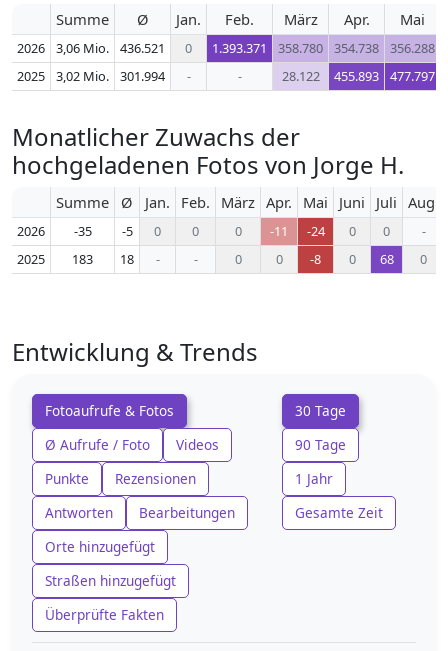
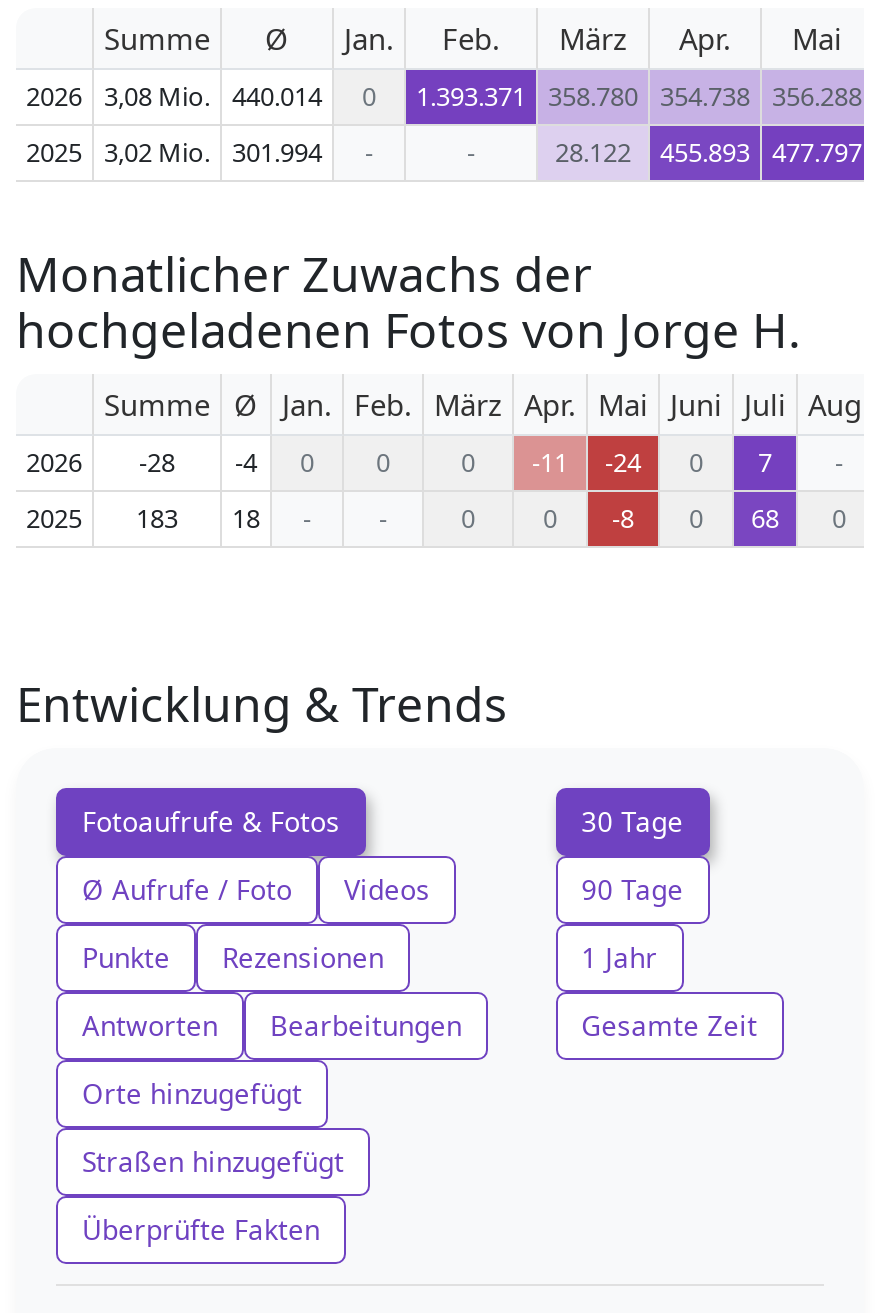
- 3,06 Mio.
+ 3,08 Mio.

- 436.521
+ 440.014

- -35
+ -28

- -5
+ -4

- 0
+ 7
